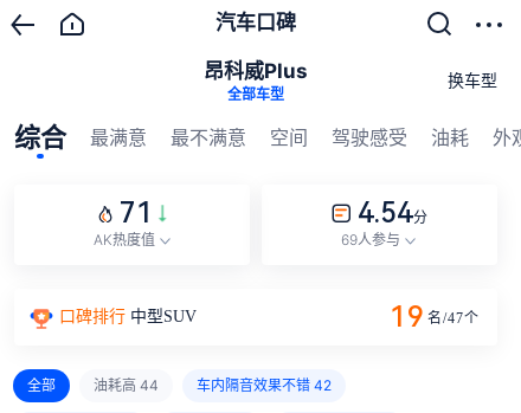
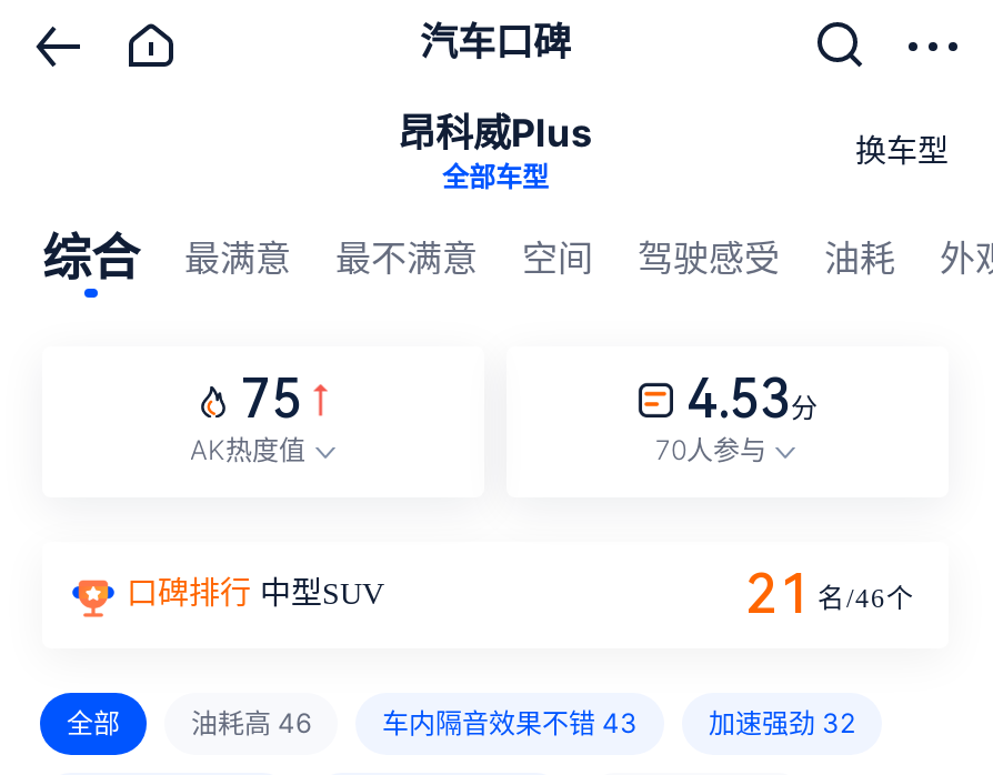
- 71
+ 75

- 4.54分
+ 4.53分

- 69人参与
+ 70人参与

- 19 名/47个
+ 21 名/46个

- 油耗高44
- 车内隔音效果不错42
+ 油耗高46
+ 车内隔音效果不错43
+ 加速强劲32
